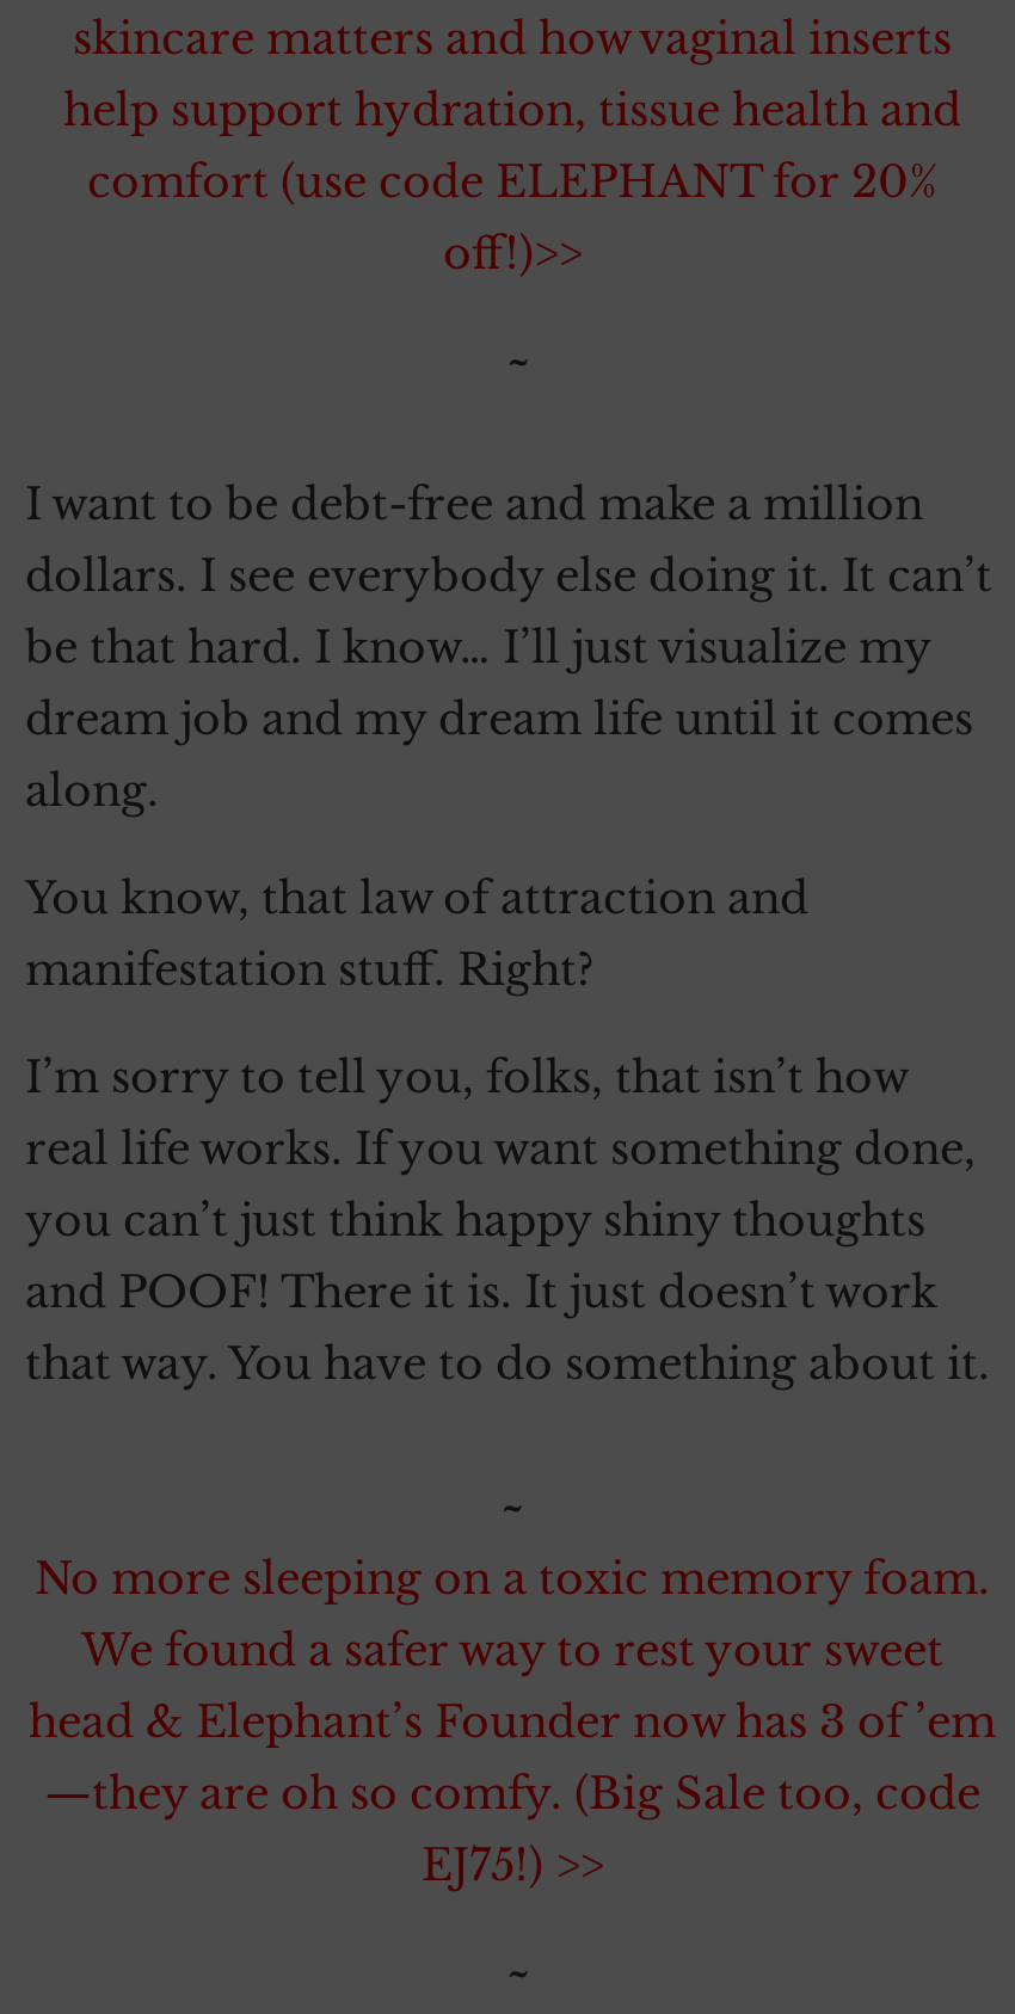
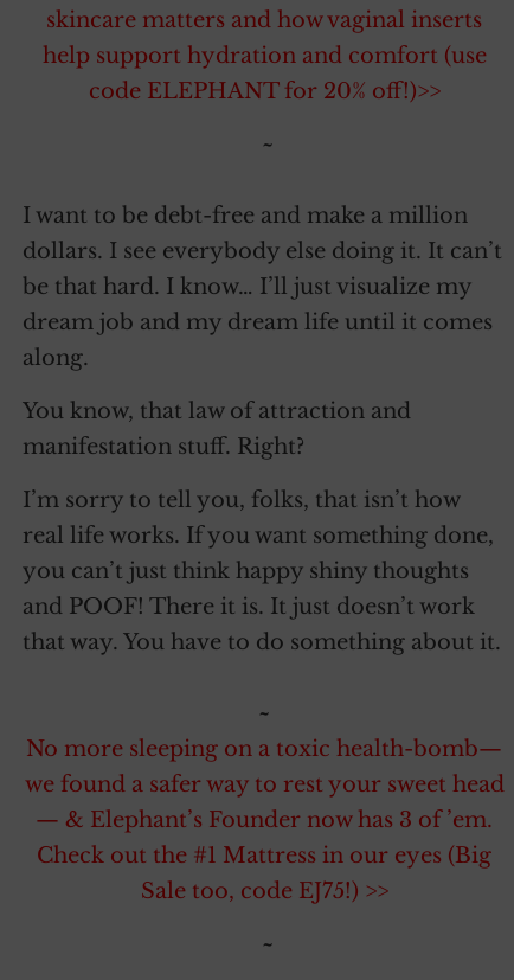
- help support hydration, tissue health and
- comfort (use code ELEPHANT for 20%
- off!)>>
+ help support hydration and comfort (use
+ code ELEPHANT for 20% off!)>>

- No more sleeping on a toxic memory foam.
- We found a safer way to rest your sweet
- head & Elephant’s Founder now has 3 of ’em
- —they are oh so comfy. (Big Sale too, code
- EJ75!) >>
+ No more sleeping on a toxic health-bomb—
+ we found a safer way to rest your sweet head
+ — & Elephant’s Founder now has 3 of ’em.
+ Check out the #1 Mattress in our eyes (Big
+ Sale too, code EJ75!) >>
